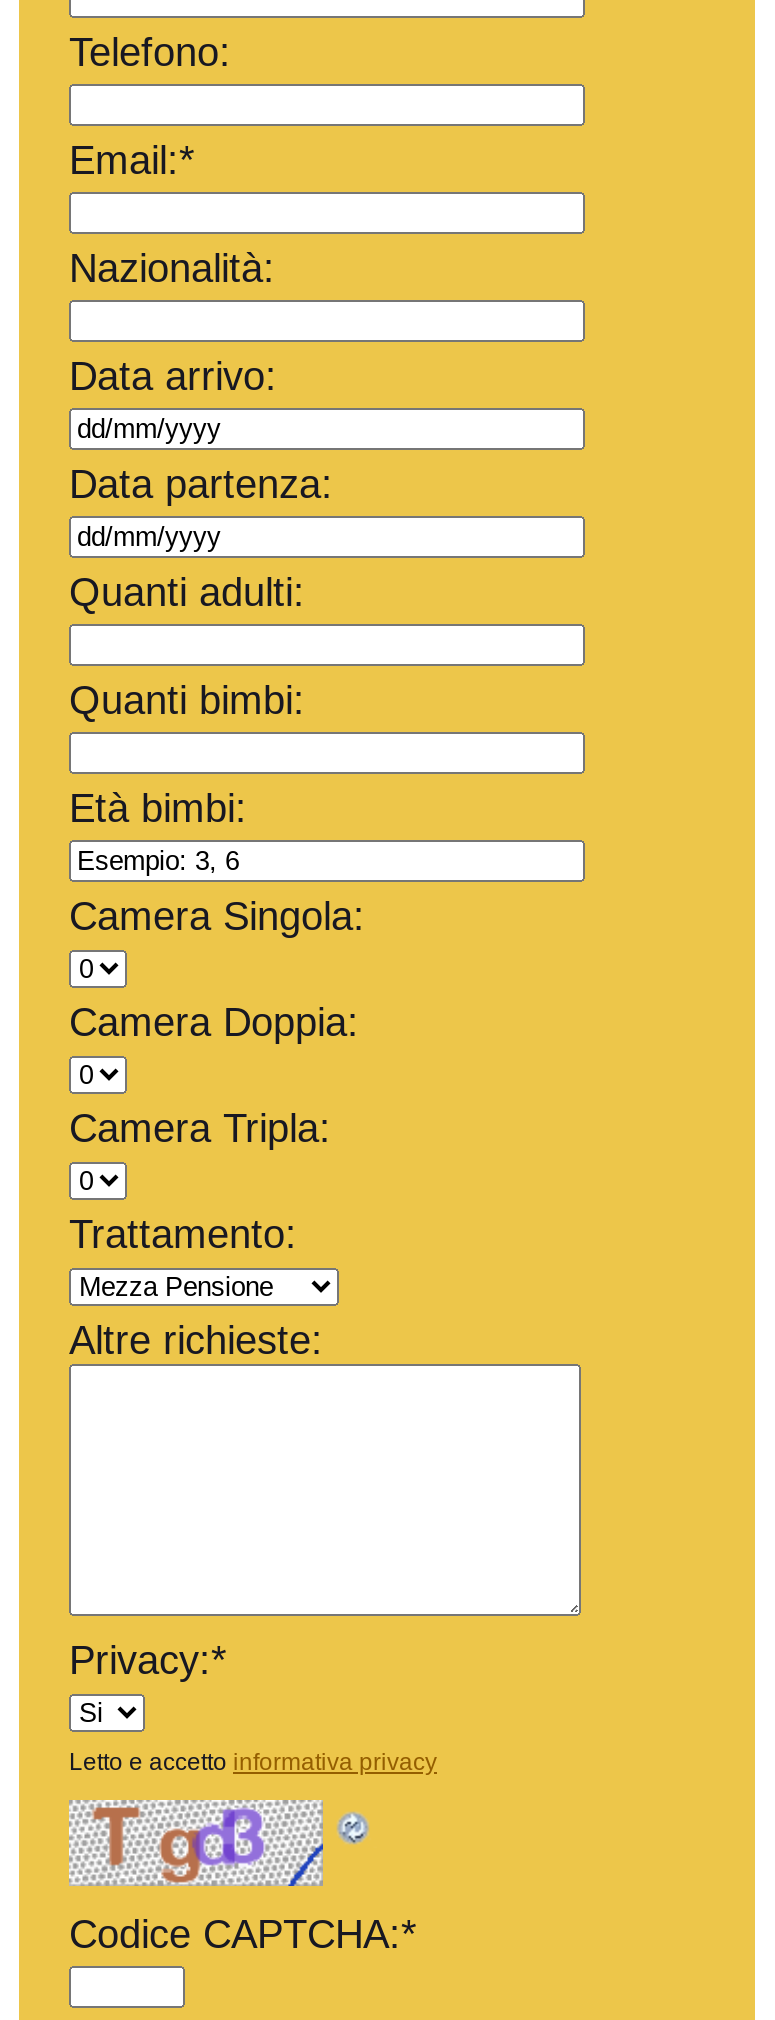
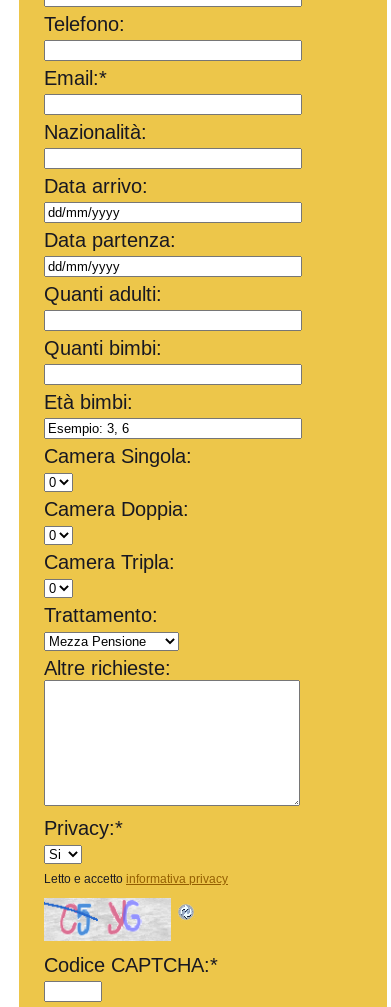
- [image]
+ [image]
